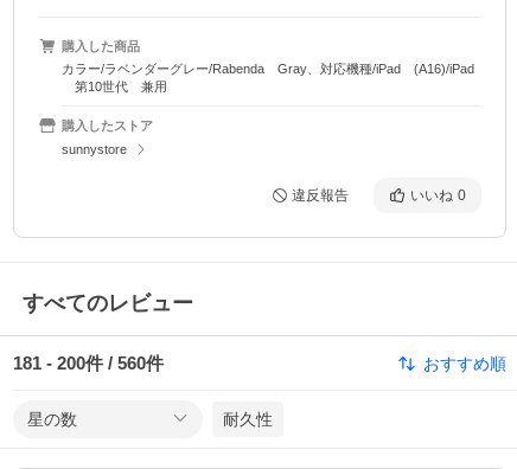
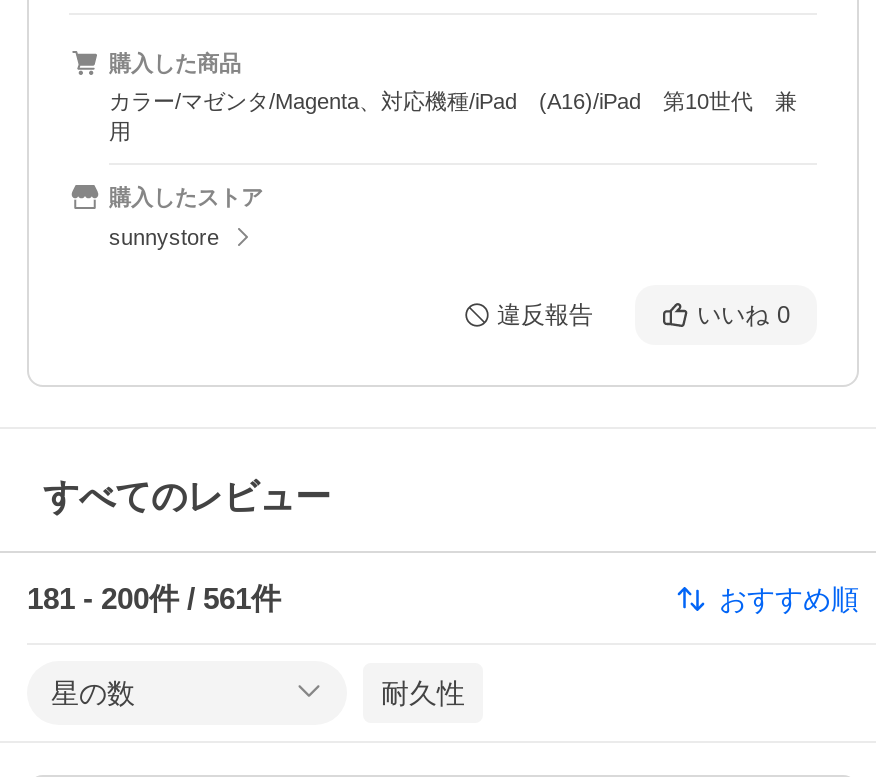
- カラー/ラベンダーグレー/Rabenda Gray、対応機種/iPad (A16)/iPad
- 第10世代 兼用
+ カラー/マゼンタ/Magenta、対応機種/iPad (A16)/iPad 第10世代 兼
+ 用

- 181 - 200件 / 560件
+ 181 - 200件 / 561件
